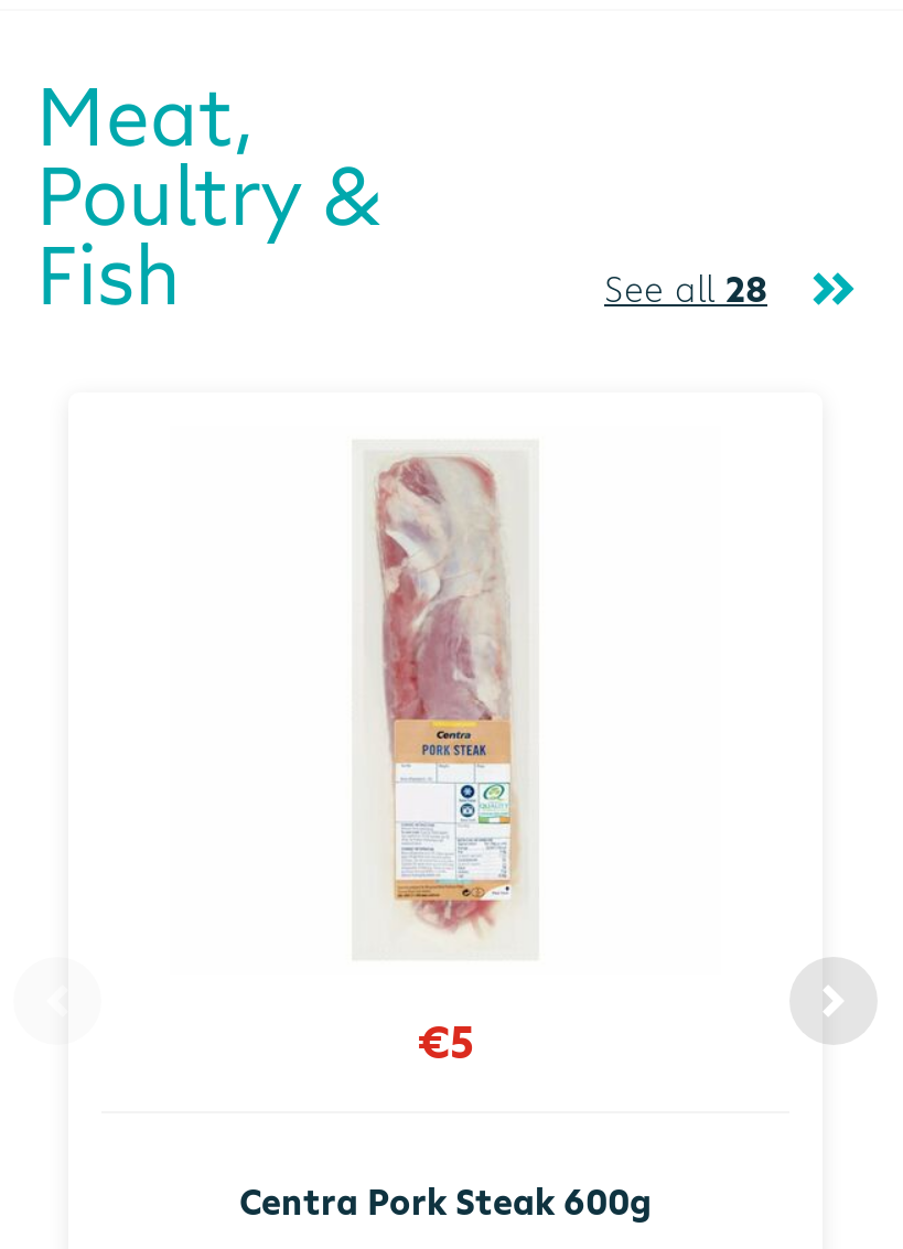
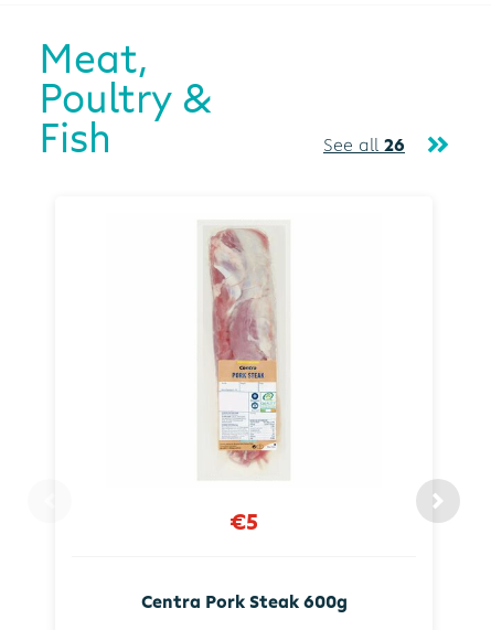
- See all 28
+ See all 26
